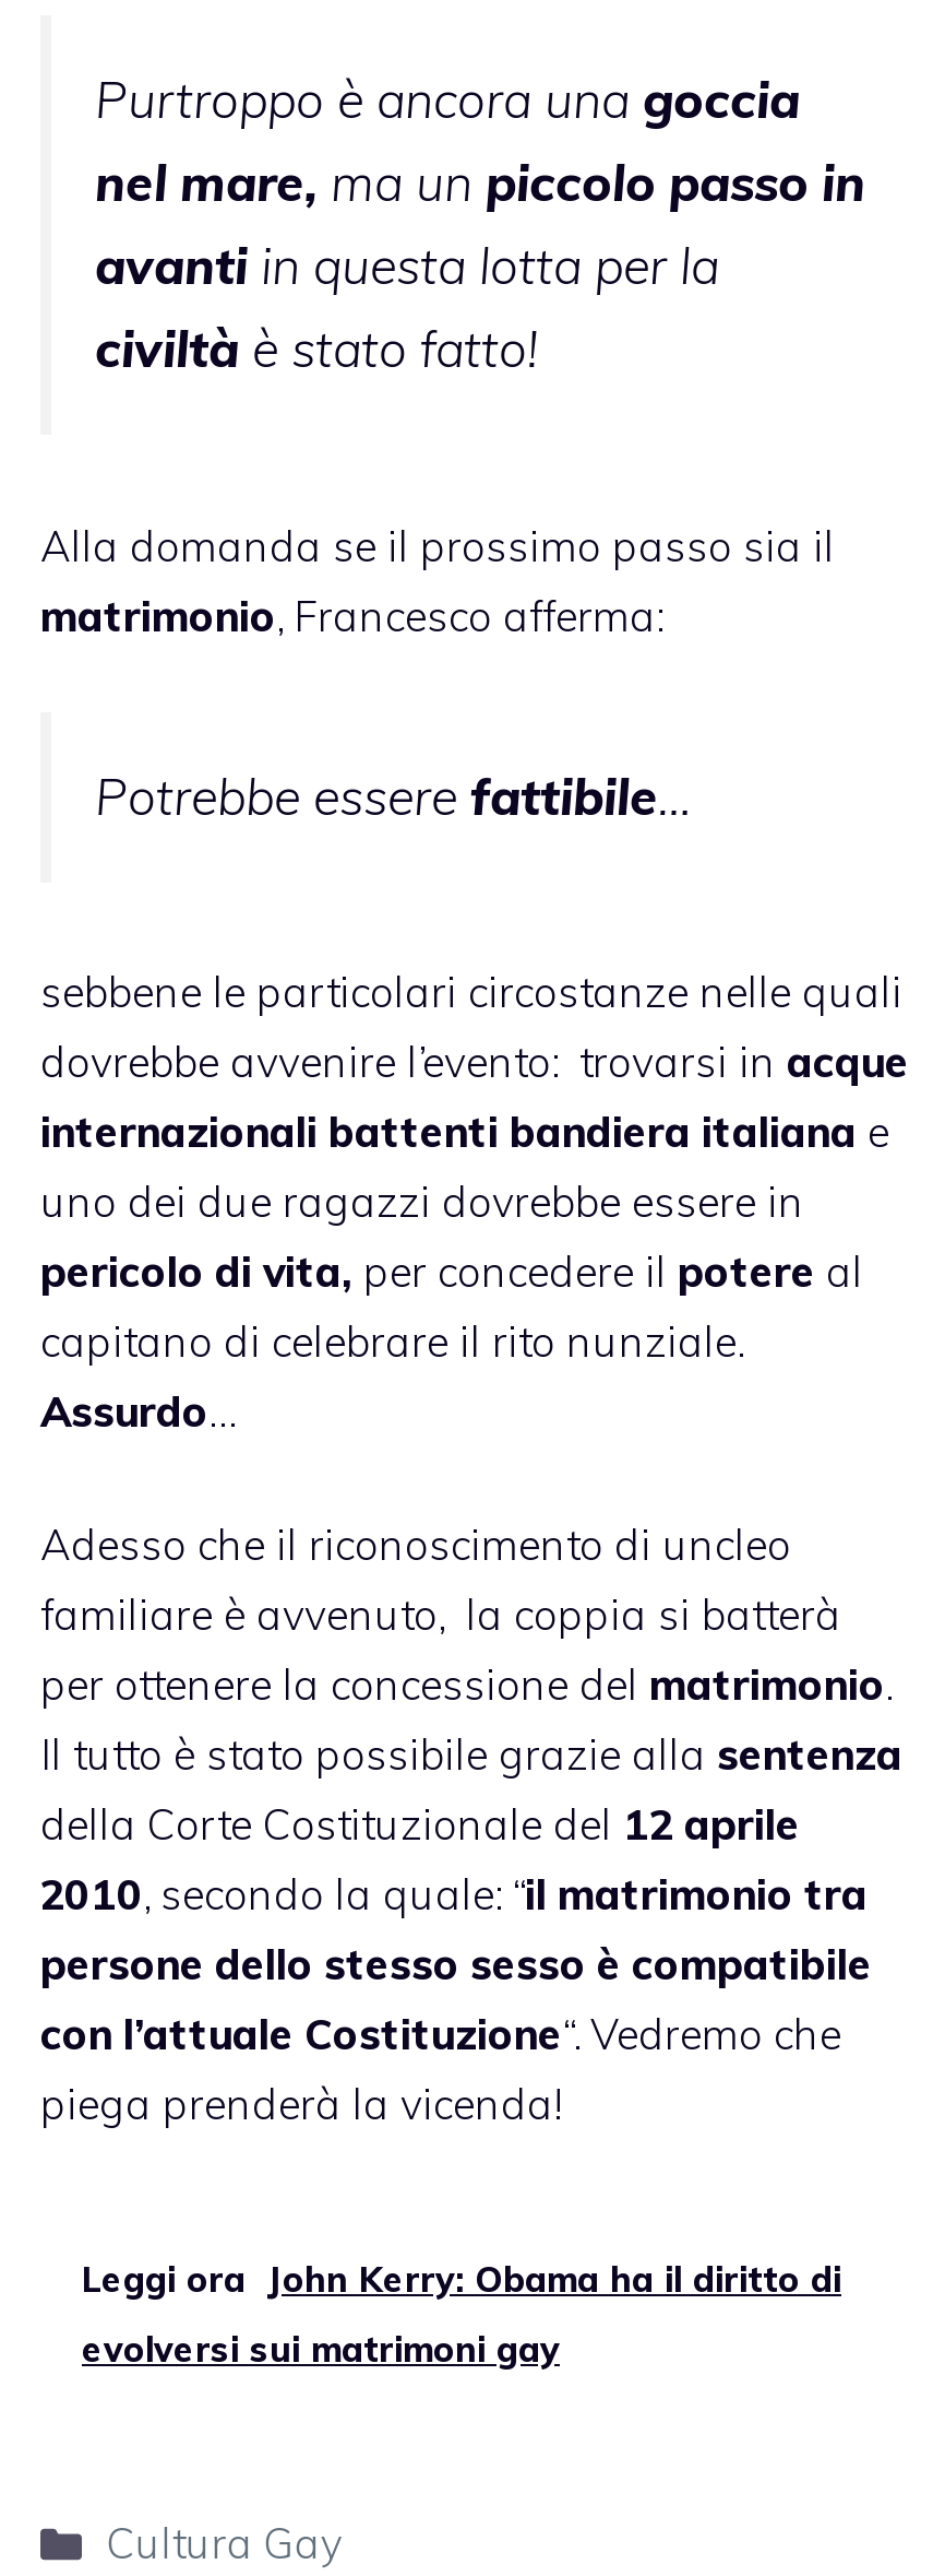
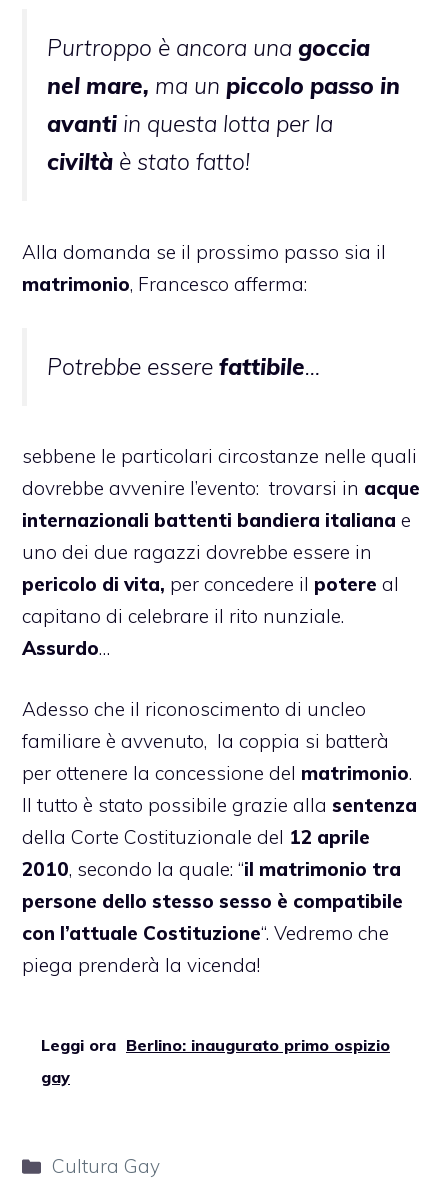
- Leggi ora John Kerry: Obama ha il diritto di
+ Leggi ora Berlino: inaugurato primo ospizio

- evolversi sui matrimoni gay
+ gay
